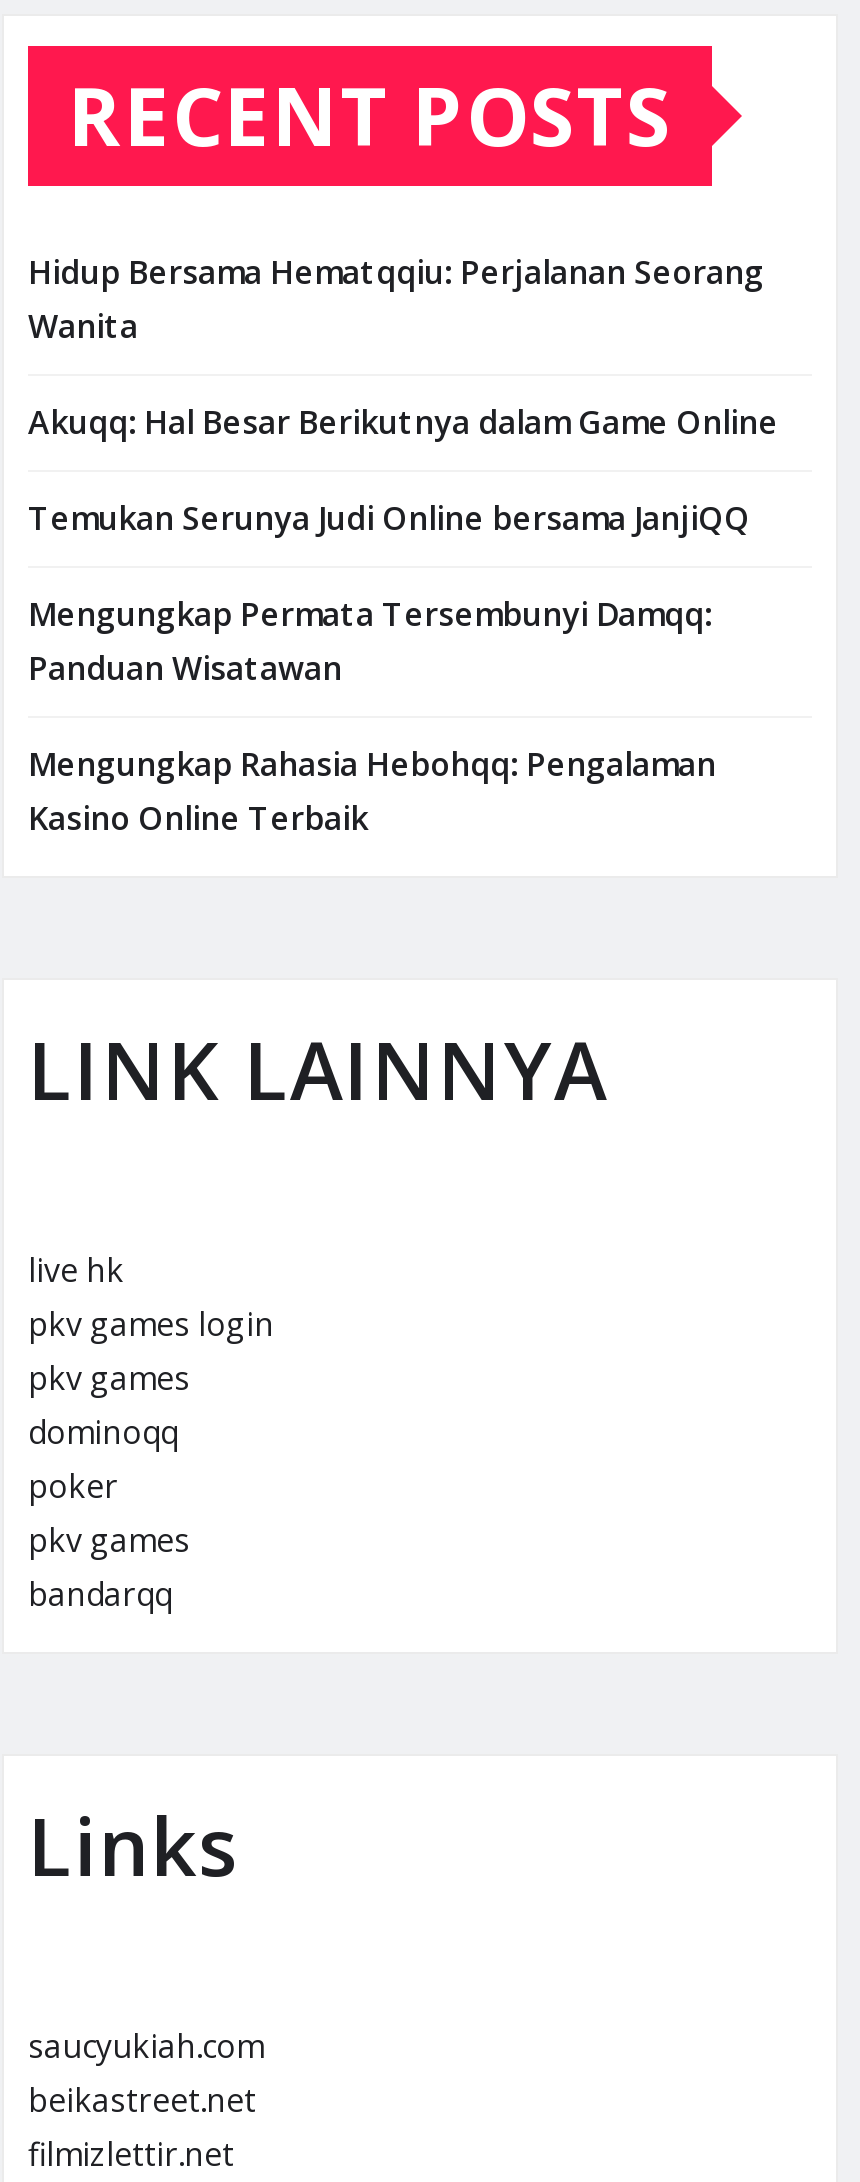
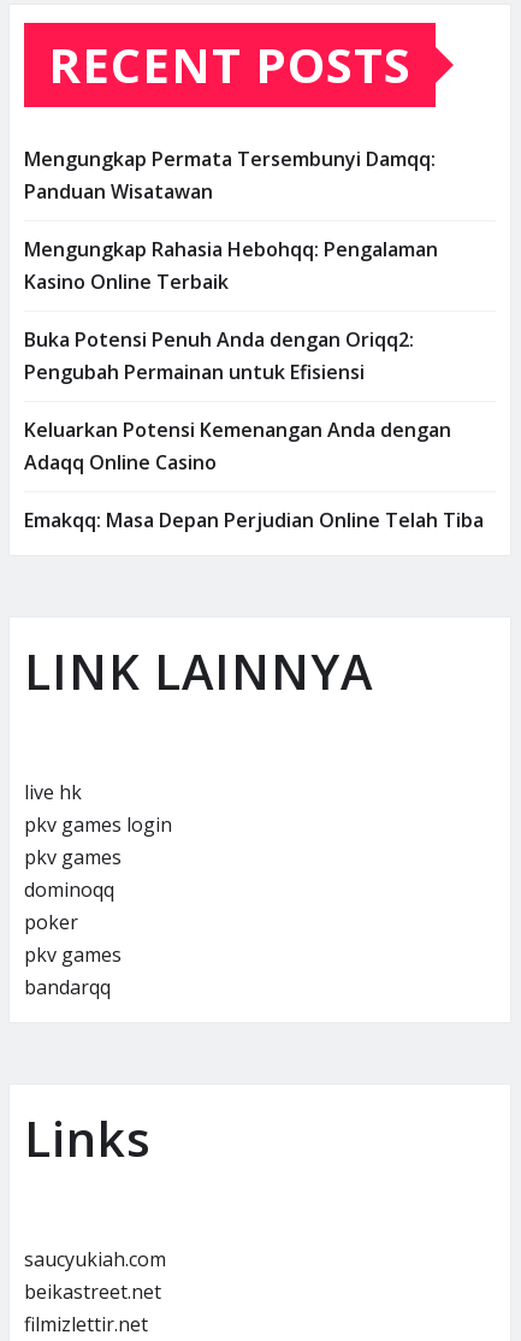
- Hidup Bersama Hematqqiu: Perjalanan Seorang
- Wanita
- Akuqq: Hal Besar Berikutnya dalam Game Online
- Temukan Serunya Judi Online bersama JanjiQQ

moved up: Mengungkap Permata Tersembunyi Damqq: | Panduan Wisatawan | Mengungkap Rahasia Hebohqq: Pengalaman | Kasino Online Terbaik

+ Buka Potensi Penuh Anda dengan Oriqq2:
+ Pengubah Permainan untuk Efisiensi
+ Keluarkan Potensi Kemenangan Anda dengan
+ Adaqq Online Casino
+ Emakqq: Masa Depan Perjudian Online Telah Tiba
